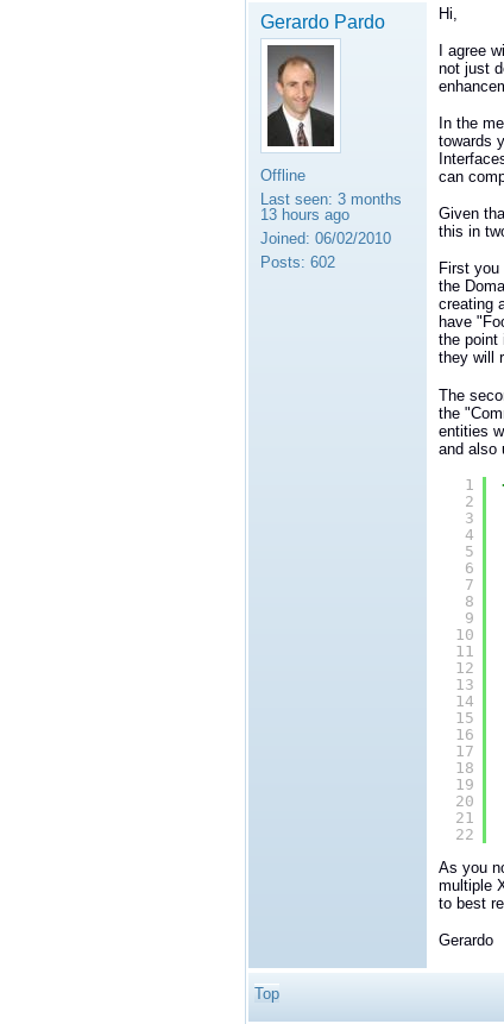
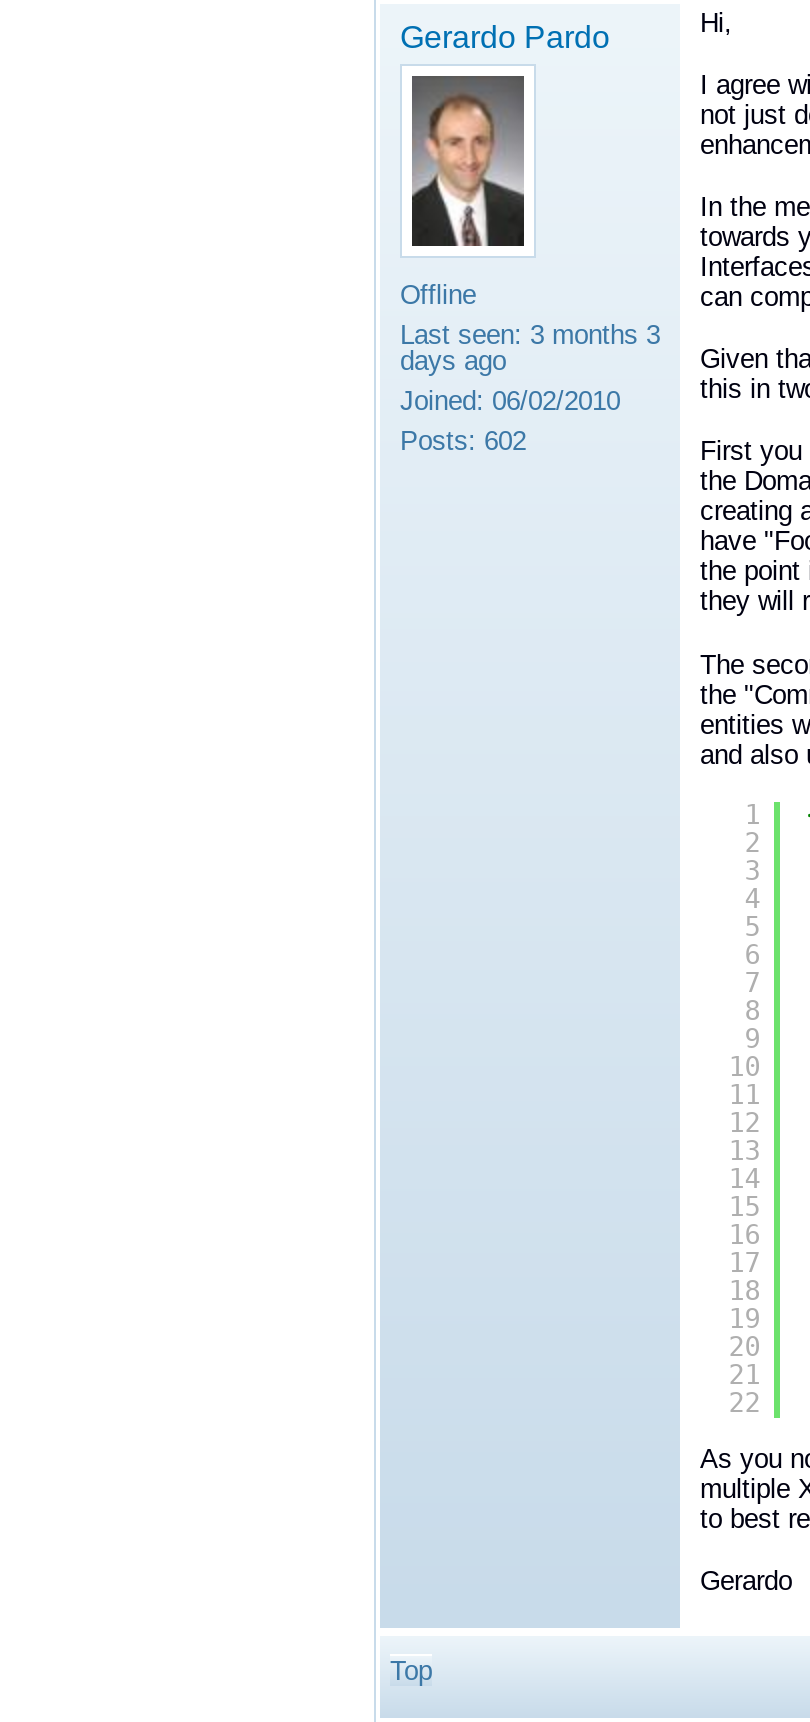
- Last seen: 3 months
- 13 hours ago
+ Last seen: 3 months 3
+ days ago
